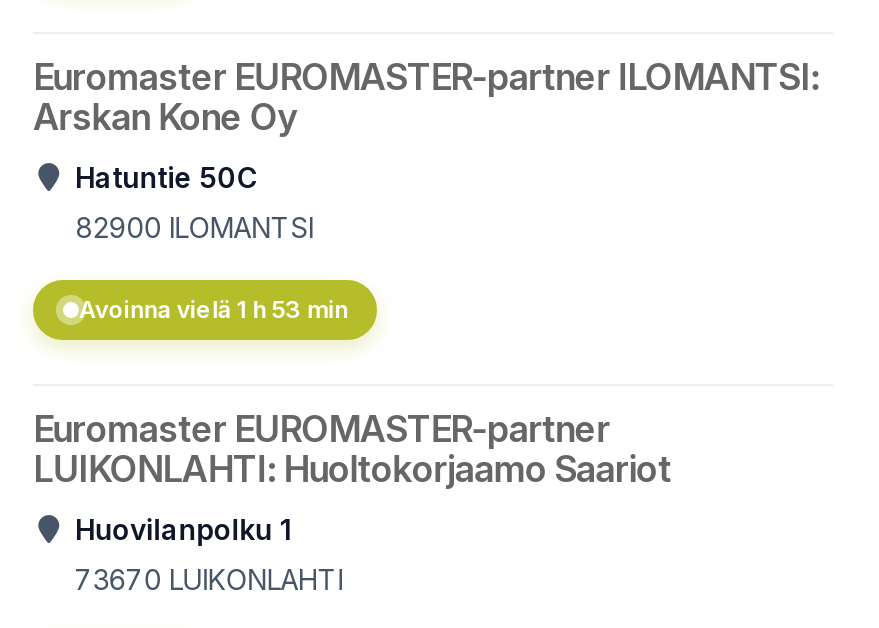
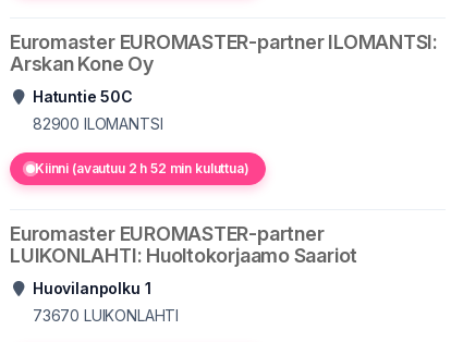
- Avoinna vielä 1 h 53 min
+ Kiinni (avautuu 2 h 52 min kuluttua)
